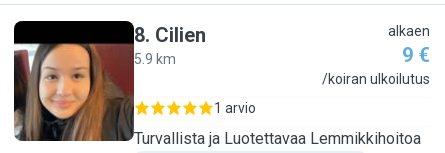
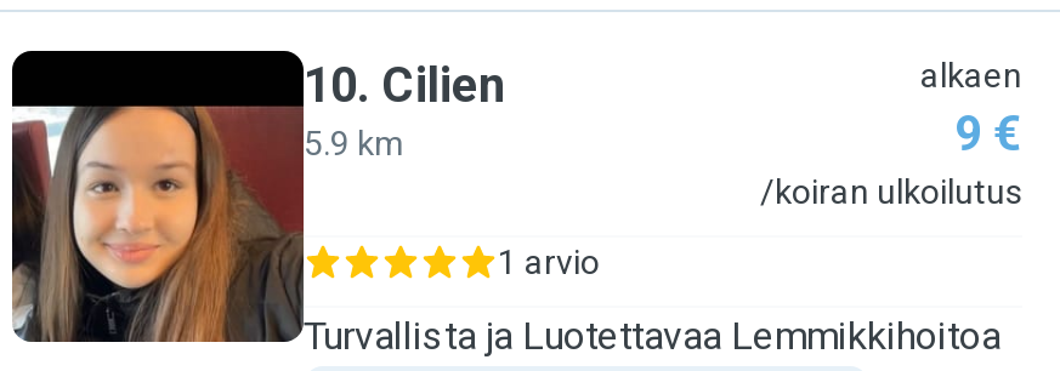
- 8. Cilien
+ 10. Cilien
